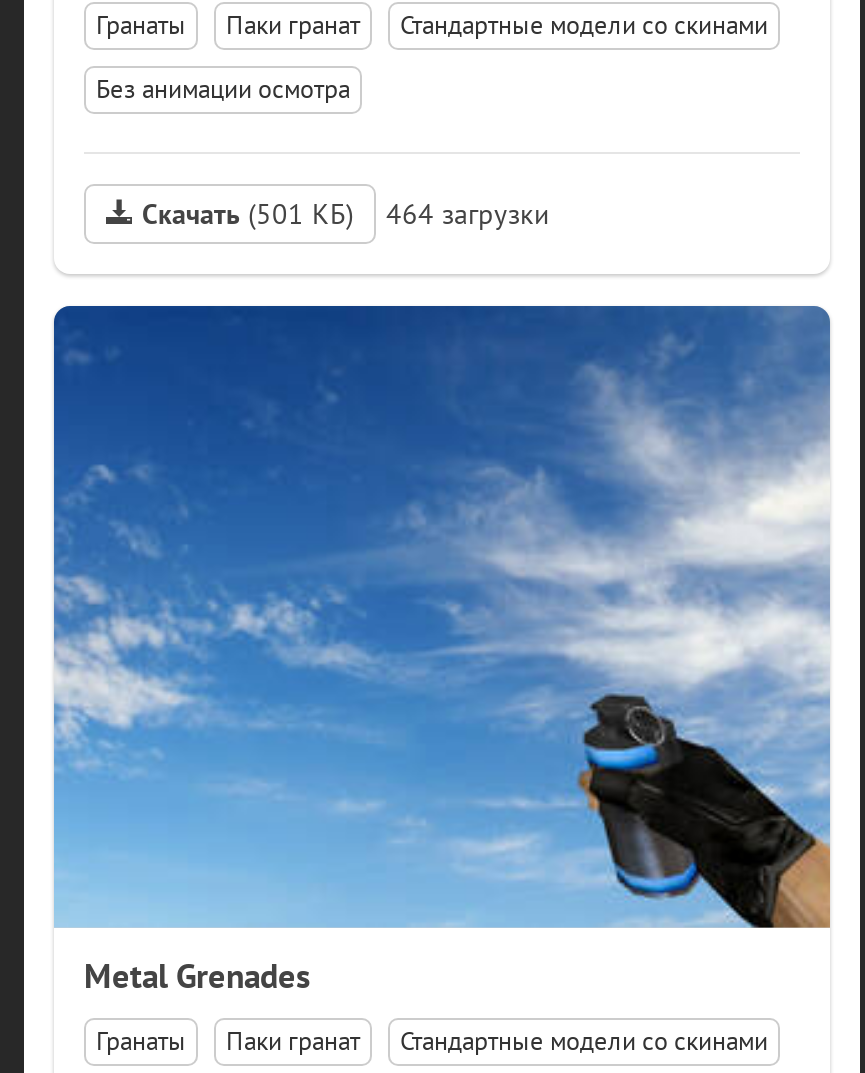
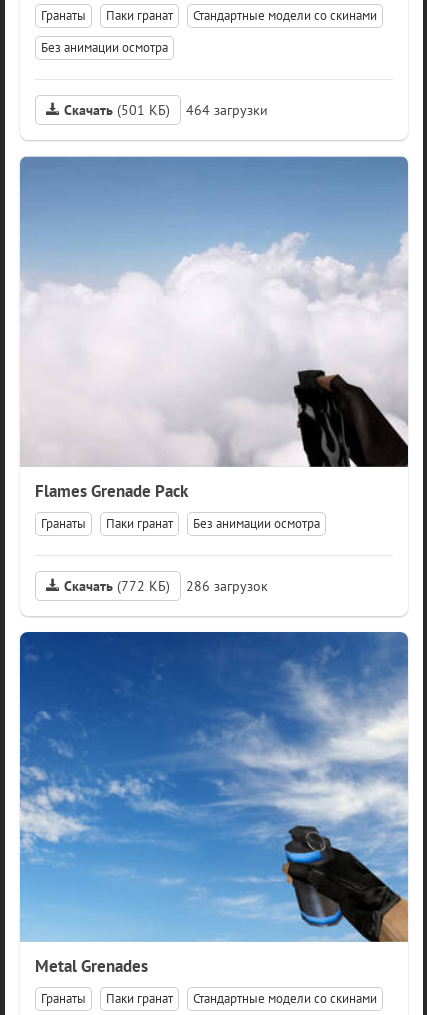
+ [image]
+ Flames Grenade Pack
+ Гранаты
+ Паки гранат
+ Без анимации осмотра
+ Скачать (772 КБ)
+ 286
